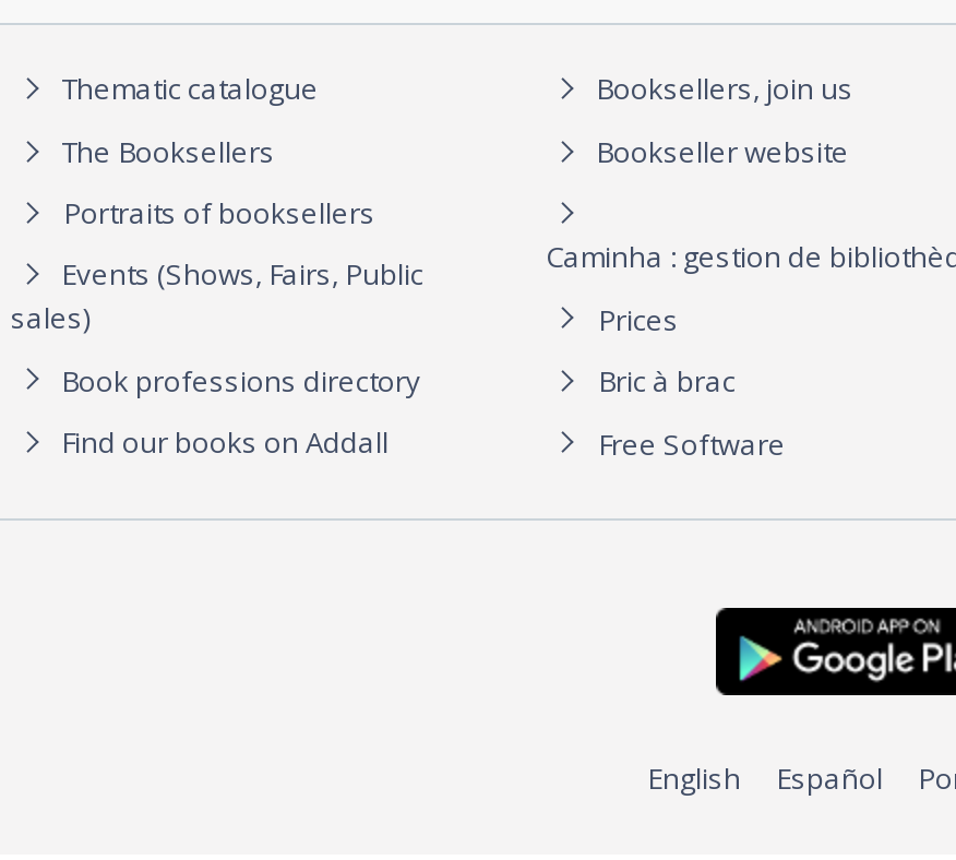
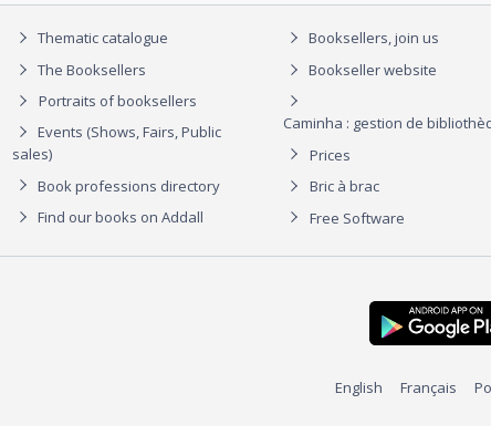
- Español
+ Français
